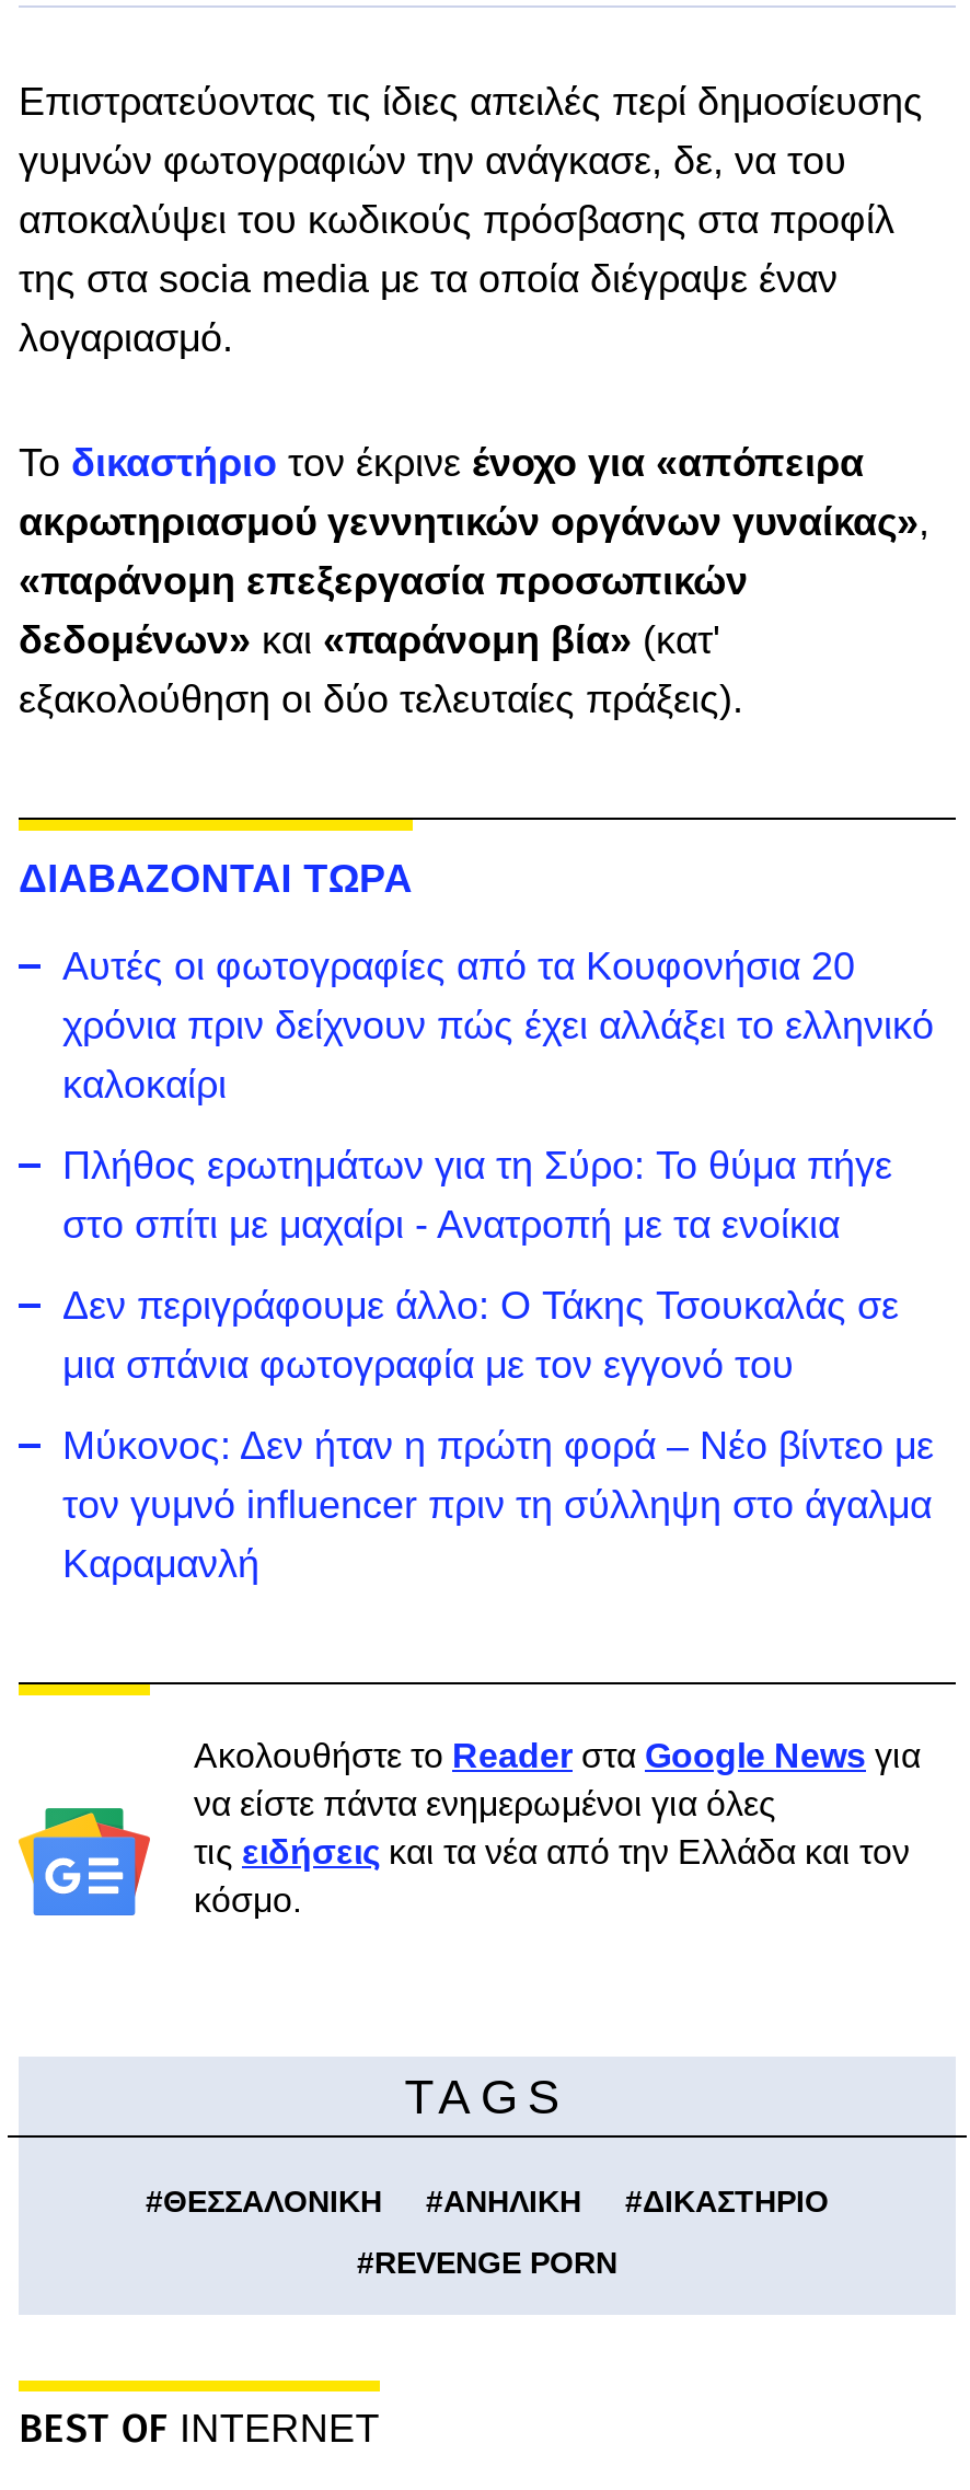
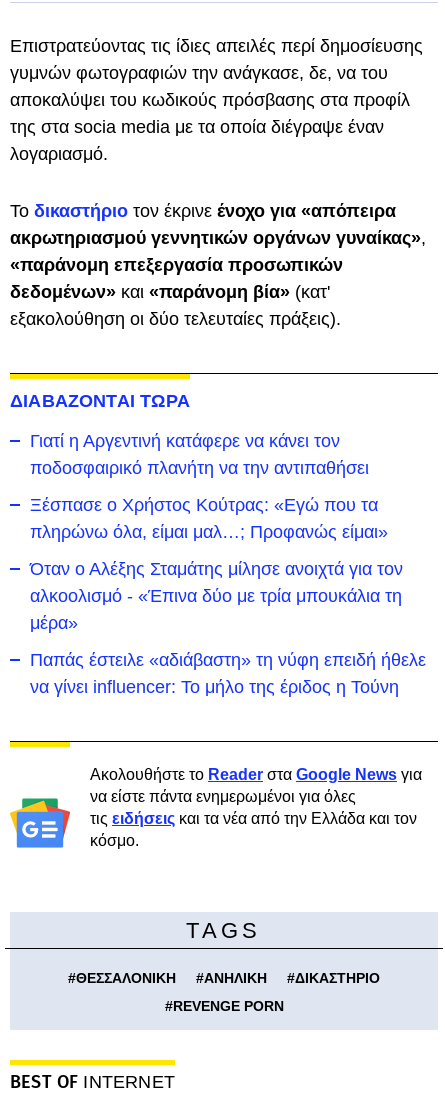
- Αυτές οι φωτογραφίες από τα Κουφονήσια 20
- χρόνια πριν δείχνουν πώς έχει αλλάξει το ελληνικό
- καλοκαίρι
+ Γιατί η Αργεντινή κατάφερε να κάνει τον
+ ποδοσφαιρικό πλανήτη να την αντιπαθήσει

- Πλήθος ερωτημάτων για τη Σύρο: Το θύμα πήγε
- στο σπίτι με μαχαίρι - Ανατροπή με τα ενοίκια
+ Ξέσπασε ο Χρήστος Κούτρας: «Εγώ που τα
+ πληρώνω όλα, είμαι μαλ…; Προφανώς είμαι»

- Δεν περιγράφουμε άλλο: Ο Τάκης Τσουκαλάς σε
- μια σπάνια φωτογραφία με τον εγγονό του
+ Όταν ο Αλέξης Σταμάτης μίλησε ανοιχτά για τον
+ αλκοολισμό - «Έπινα δύο με τρία μπουκάλια τη
+ μέρα»

- Μύκονος: Δεν ήταν η πρώτη φορά – Νέο βίντεο με
- τον γυμνό influencer πριν τη σύλληψη στο άγαλμα
- Καραμανλή
+ Παπάς έστειλε «αδιάβαστη» τη νύφη επειδή ήθελε
+ να γίνει influencer: Το μήλο της έριδος η Τούνη
